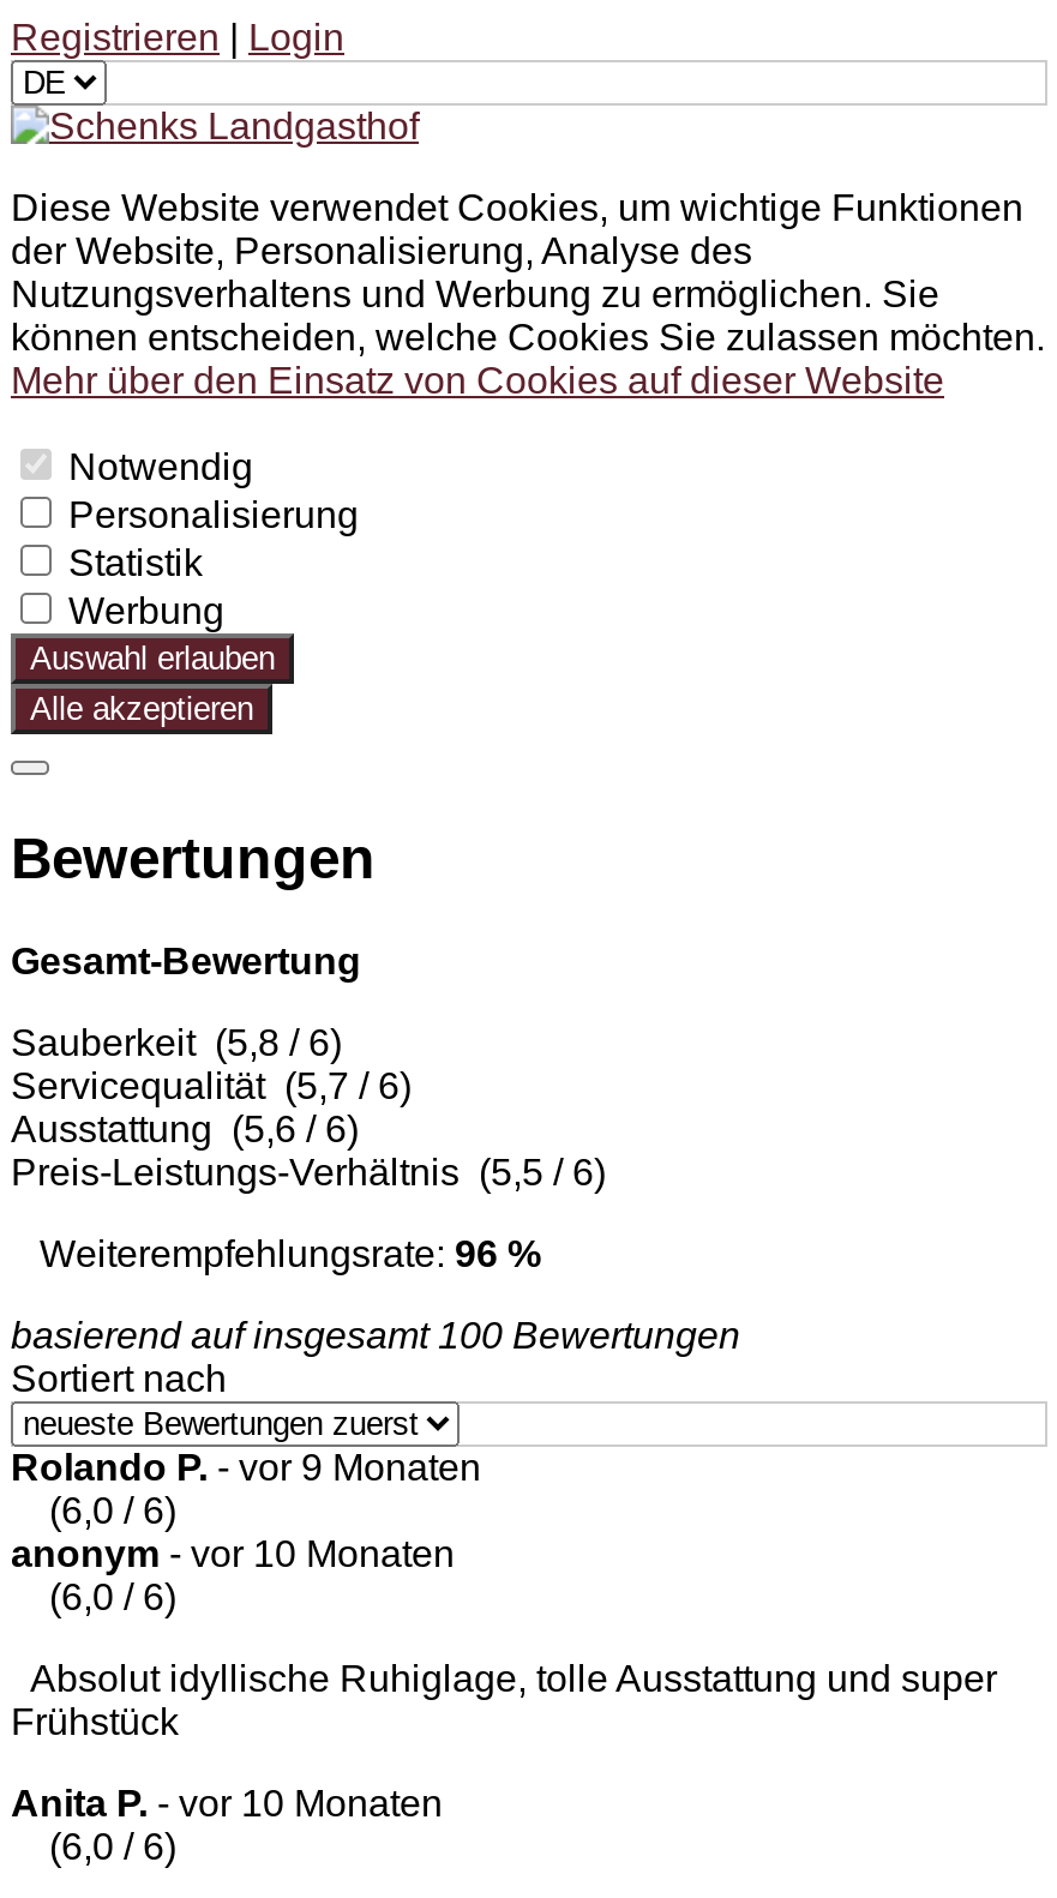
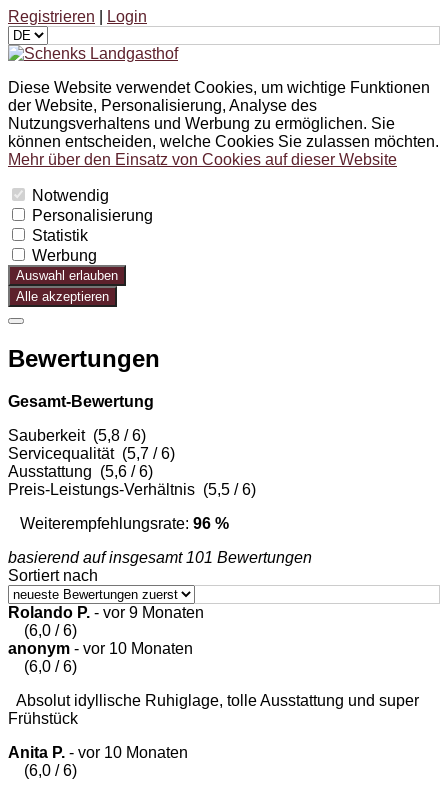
- basierend auf insgesamt 100 Bewertungen
+ basierend auf insgesamt 101 Bewertungen
